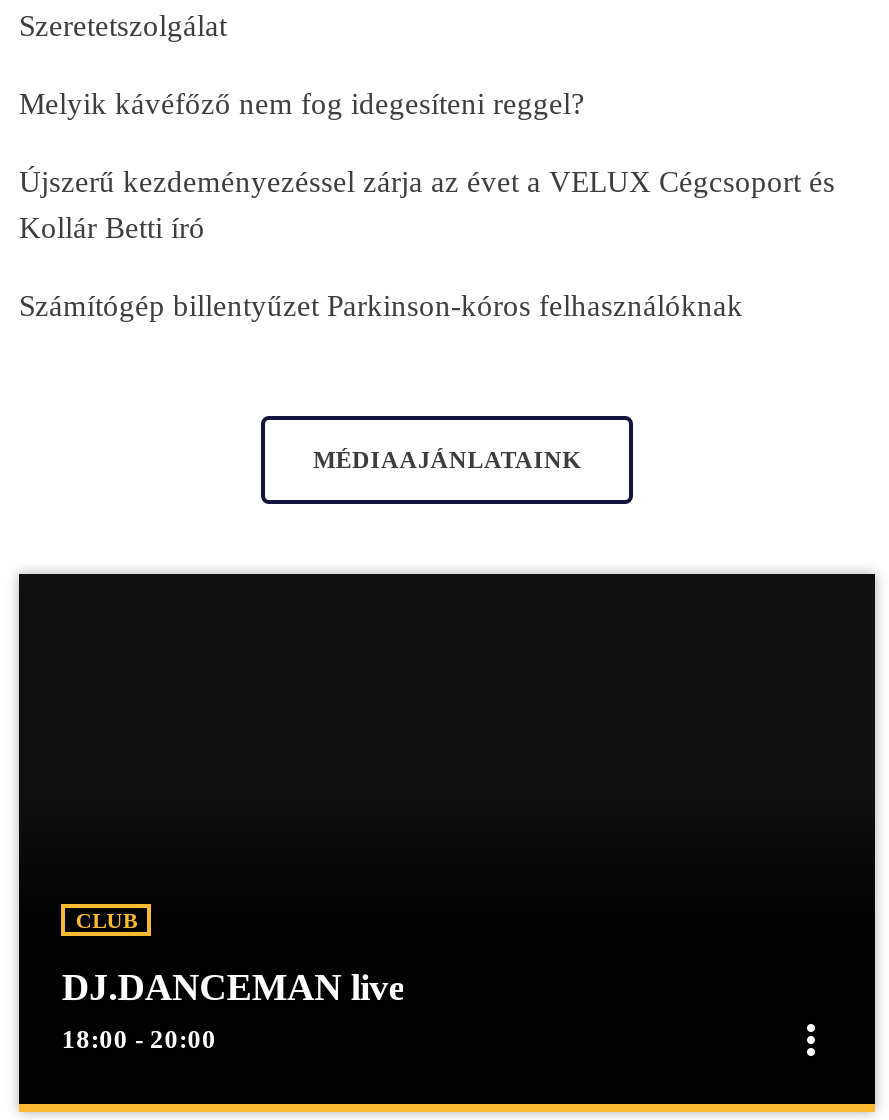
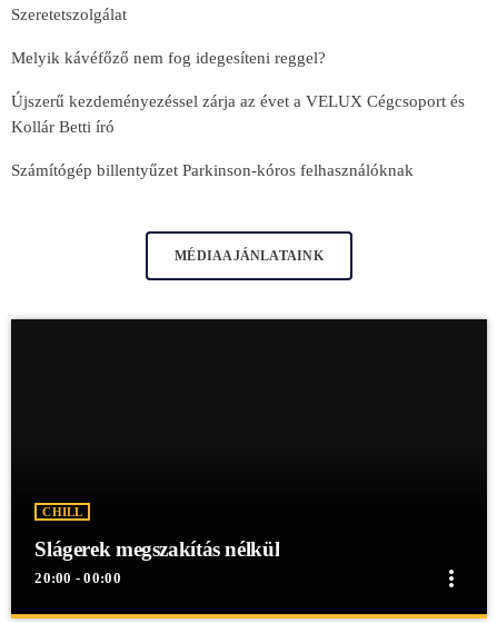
- CLUB
+ CHILL

- DJ.DANCEMAN live
- 18:00 - 20:00
+ Slágerek megszakítás nélkül
+ 20:00 - 00:00
